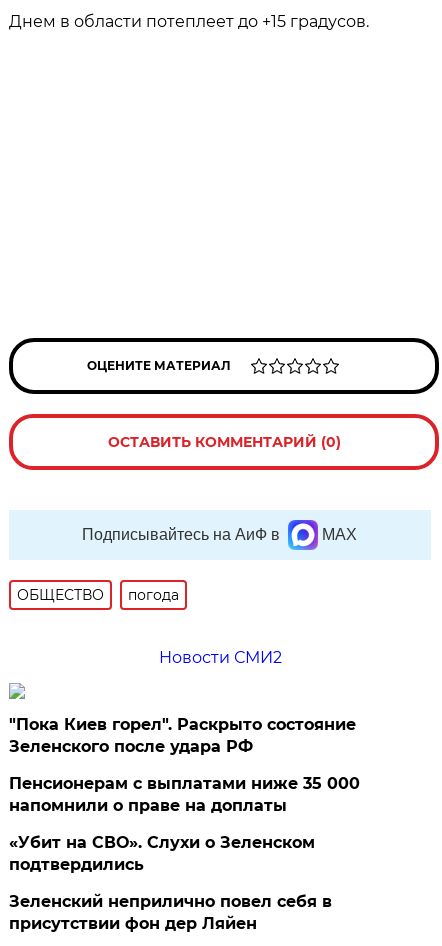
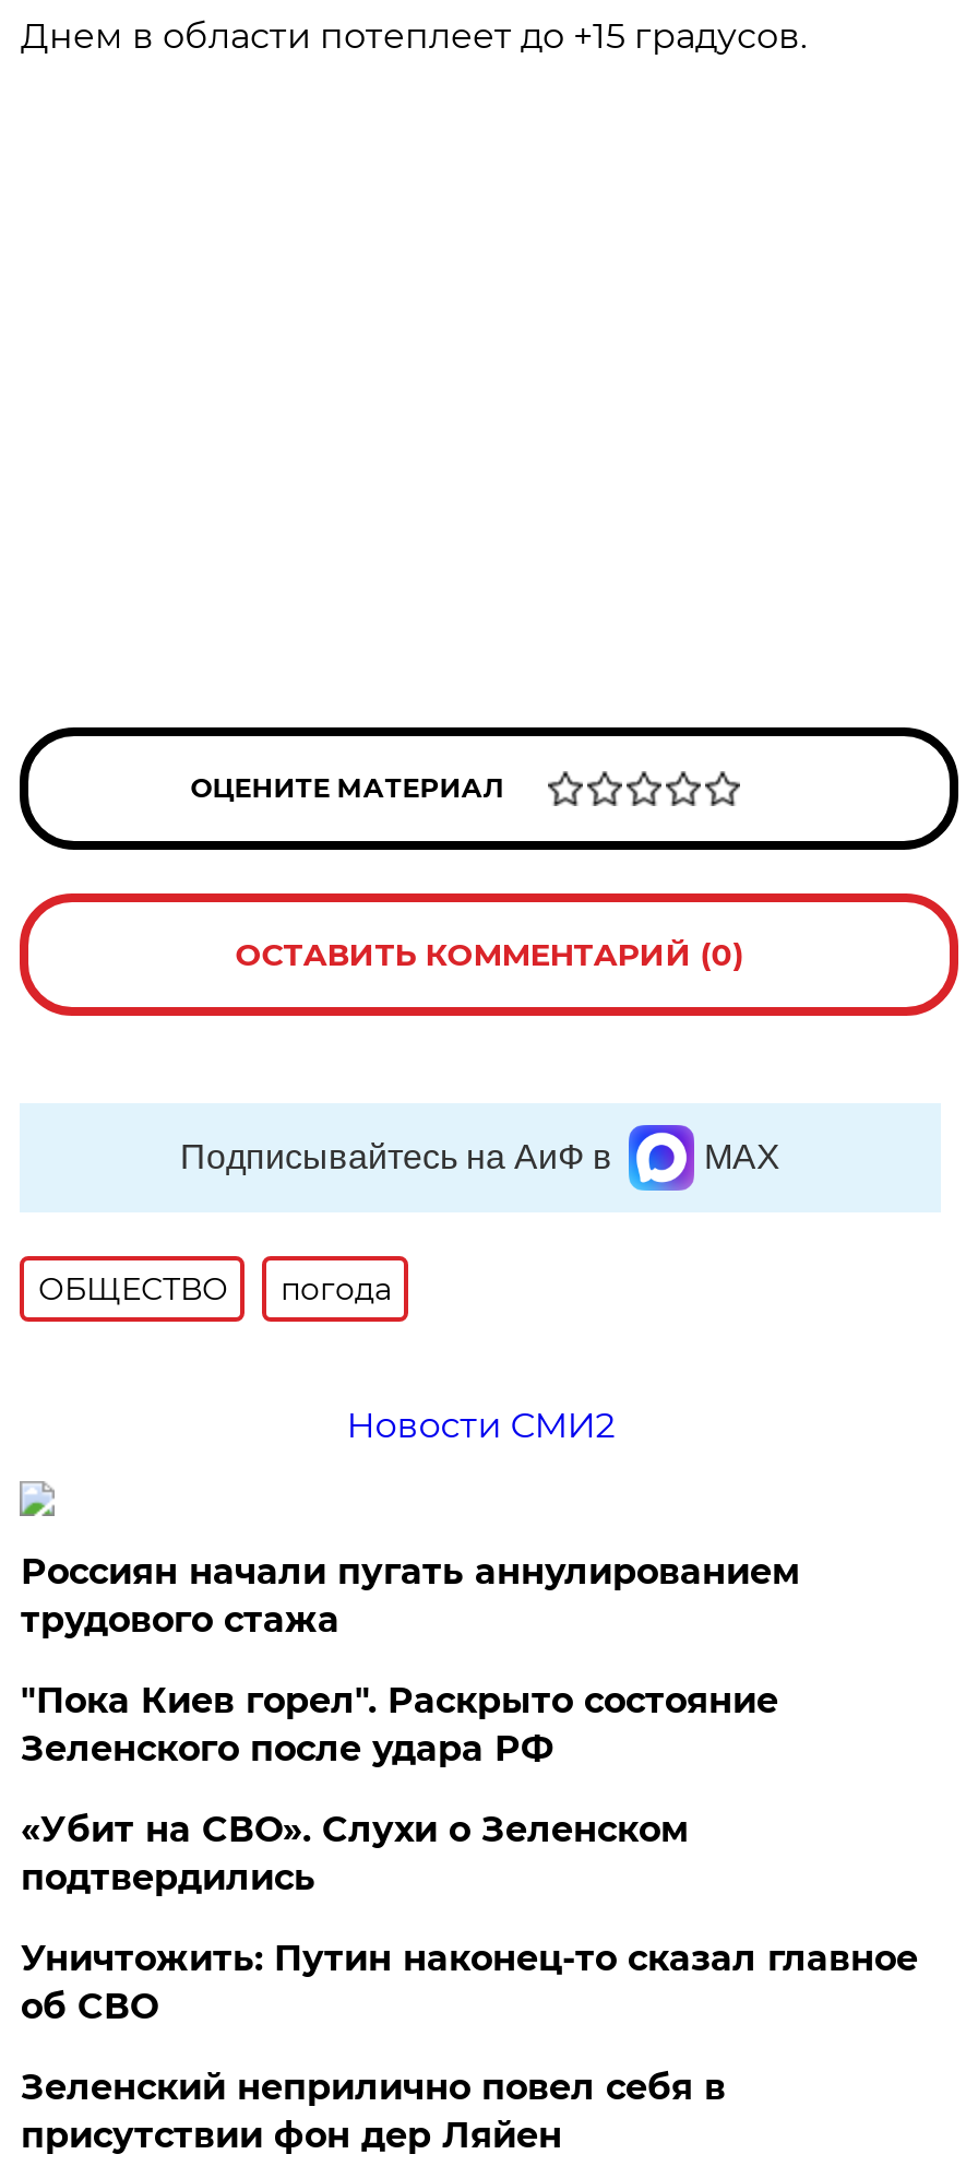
+ Россиян начали пугать аннулированием
+ трудового стажа

- Пенсионерам с выплатами ниже 35 000
- напомнили о праве на доплаты

+ Уничтожить: Путин наконец-то сказал главное
+ об СВО
